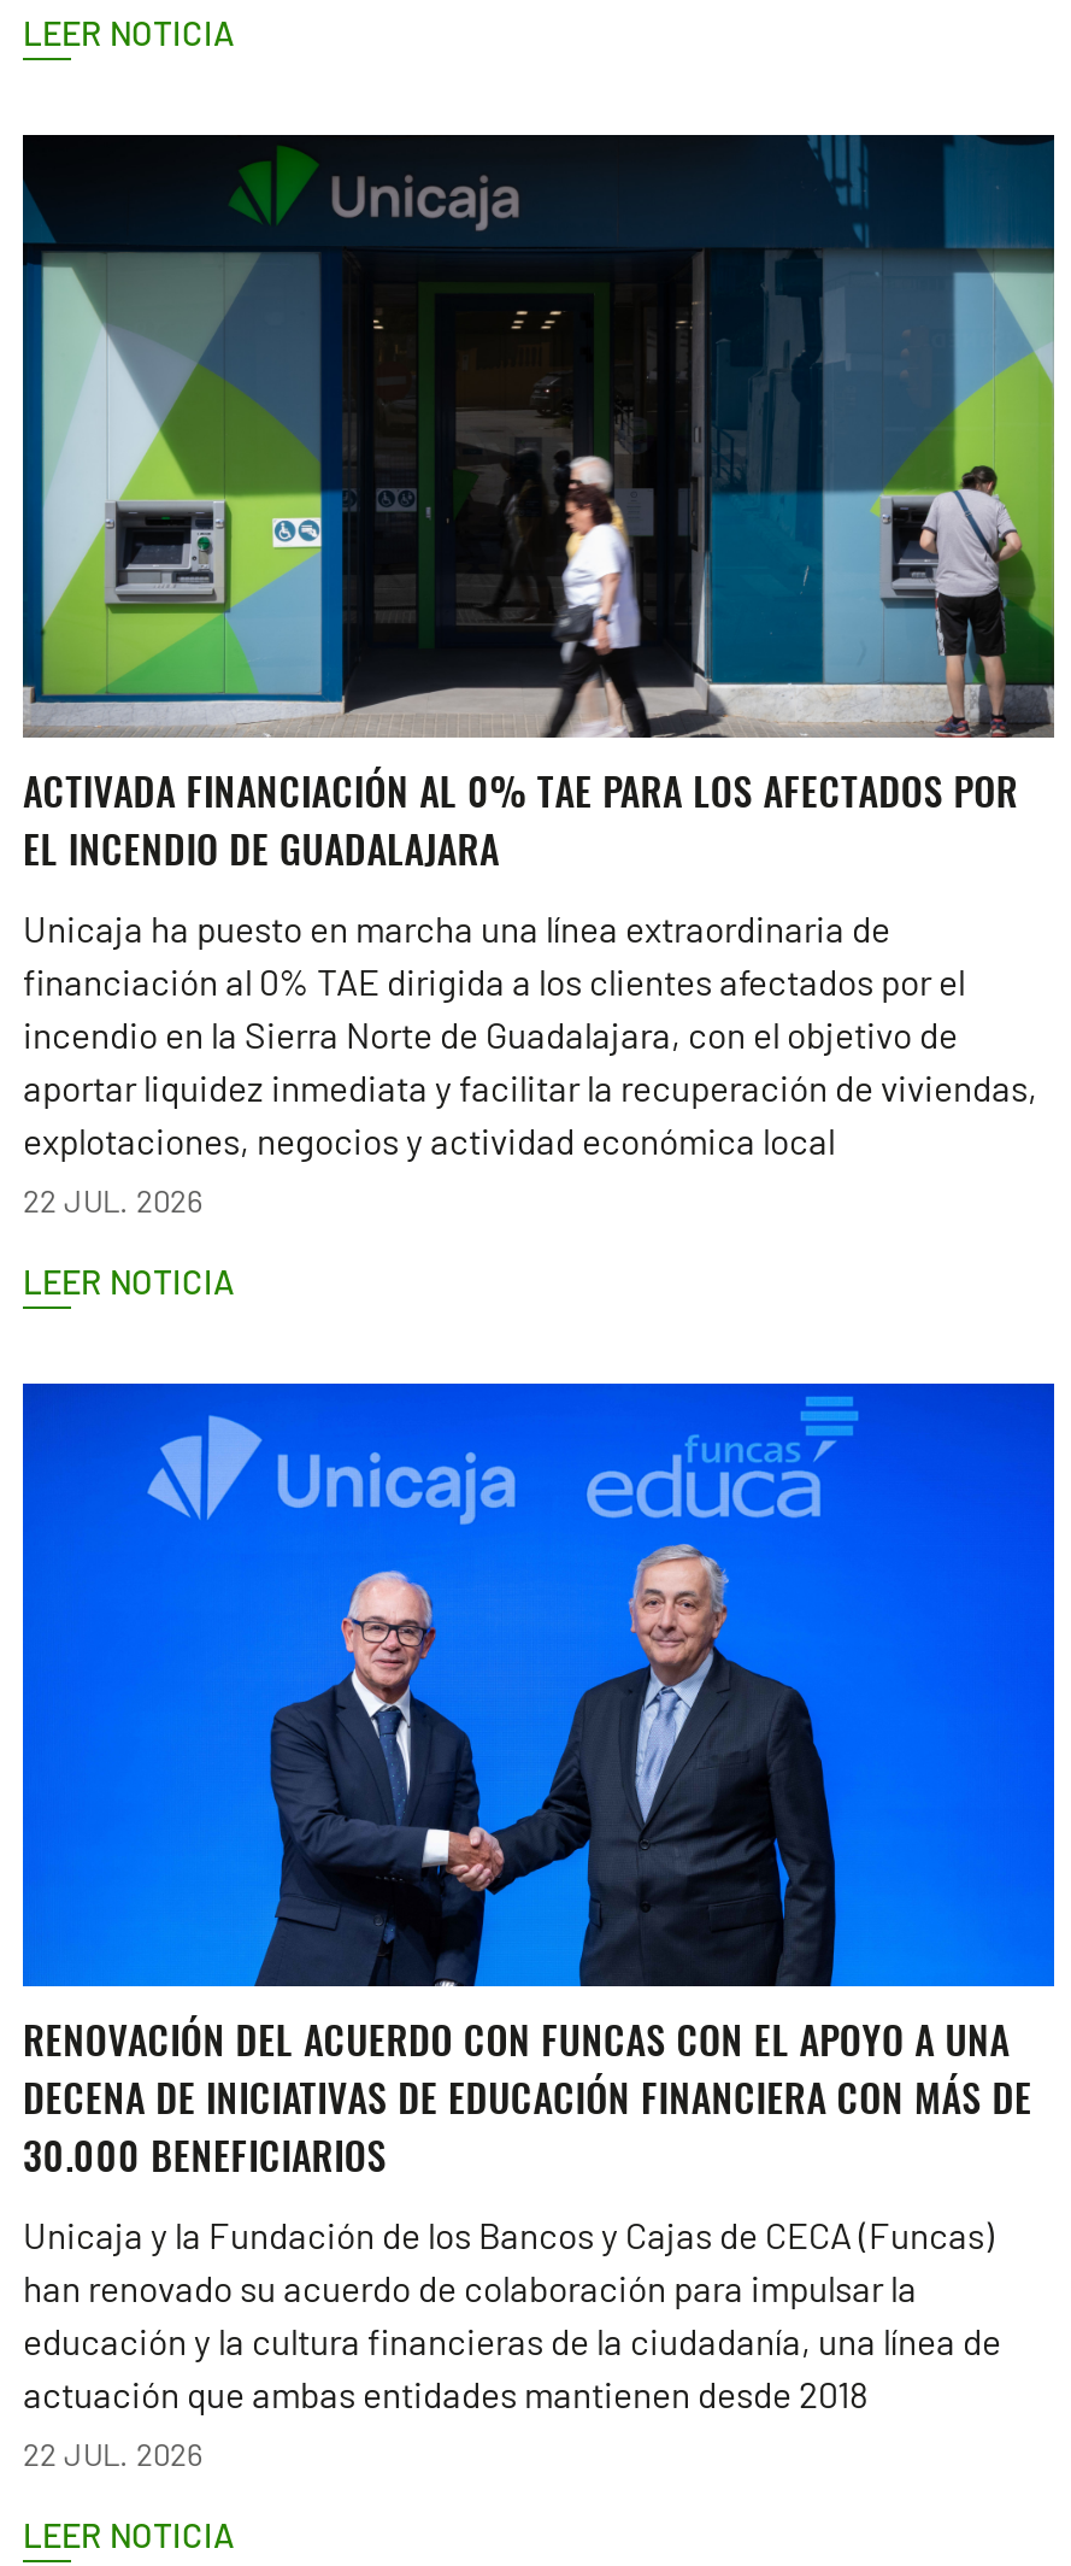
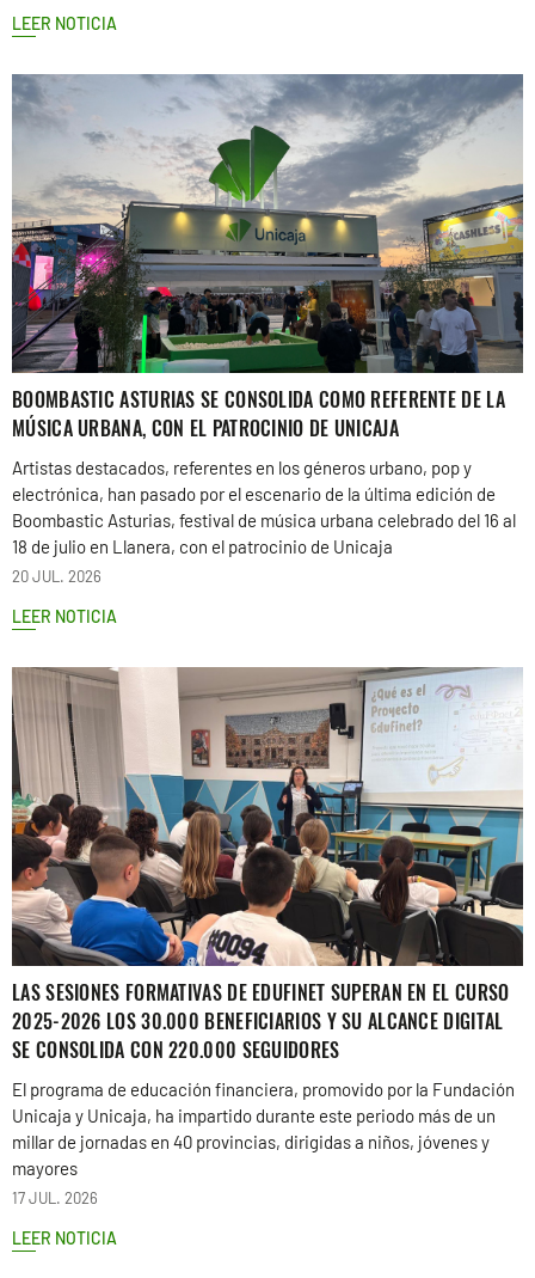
- [image]
- ACTIVADA FINANCIACIÓN AL 0% TAE PARA LOS AFECTADOS POR
- EL INCENDIO DE GUADALAJARA
+ [image]
+ BOOMBASTIC ASTURIAS SE CONSOLIDA COMO REFERENTE DE LA
+ MÚSICA URBANA, CON EL PATROCINIO DE UNICAJA

- Unicaja ha puesto en marcha una línea extraordinaria de
- financiación al 0% TAE dirigida a los clientes afectados por el
- incendio en la Sierra Norte de Guadalajara, con el objetivo de
- aportar liquidez inmediata y facilitar la recuperación de viviendas,
- explotaciones, negocios y actividad económica local
- 22 JUL. 2026
+ Artistas destacados, referentes en los géneros urbano, pop y
+ electrónica, han pasado por el escenario de la última edición de
+ Boombastic Asturias, festival de música urbana celebrado del 16 al
+ 18 de julio en Llanera, con el patrocinio de Unicaja
+ 20 JUL. 2026

- [image]
- RENOVACIÓN DEL ACUERDO CON FUNCAS CON EL APOYO A UNA
- DECENA DE INICIATIVAS DE EDUCACIÓN FINANCIERA CON MÁS DE
- 30.000 BENEFICIARIOS
+ [image]
+ LAS SESIONES FORMATIVAS DE EDUFINET SUPERAN EN EL CURSO
+ 2025-2026 LOS 30.000 BENEFICIARIOS Y SU ALCANCE DIGITAL
+ SE CONSOLIDA CON 220.000 SEGUIDORES

- Unicaja y la Fundación de los Bancos y Cajas de CECA (Funcas)
- han renovado su acuerdo de colaboración para impulsar la
- educación y la cultura financieras de la ciudadanía, una línea de
- actuación que ambas entidades mantienen desde 2018
- 22 JUL. 2026
+ El programa de educación financiera, promovido por la Fundación
+ Unicaja y Unicaja, ha impartido durante este periodo más de un
+ millar de jornadas en 40 provincias, dirigidas a niños, jóvenes y
+ mayores
+ 17 JUL. 2026
